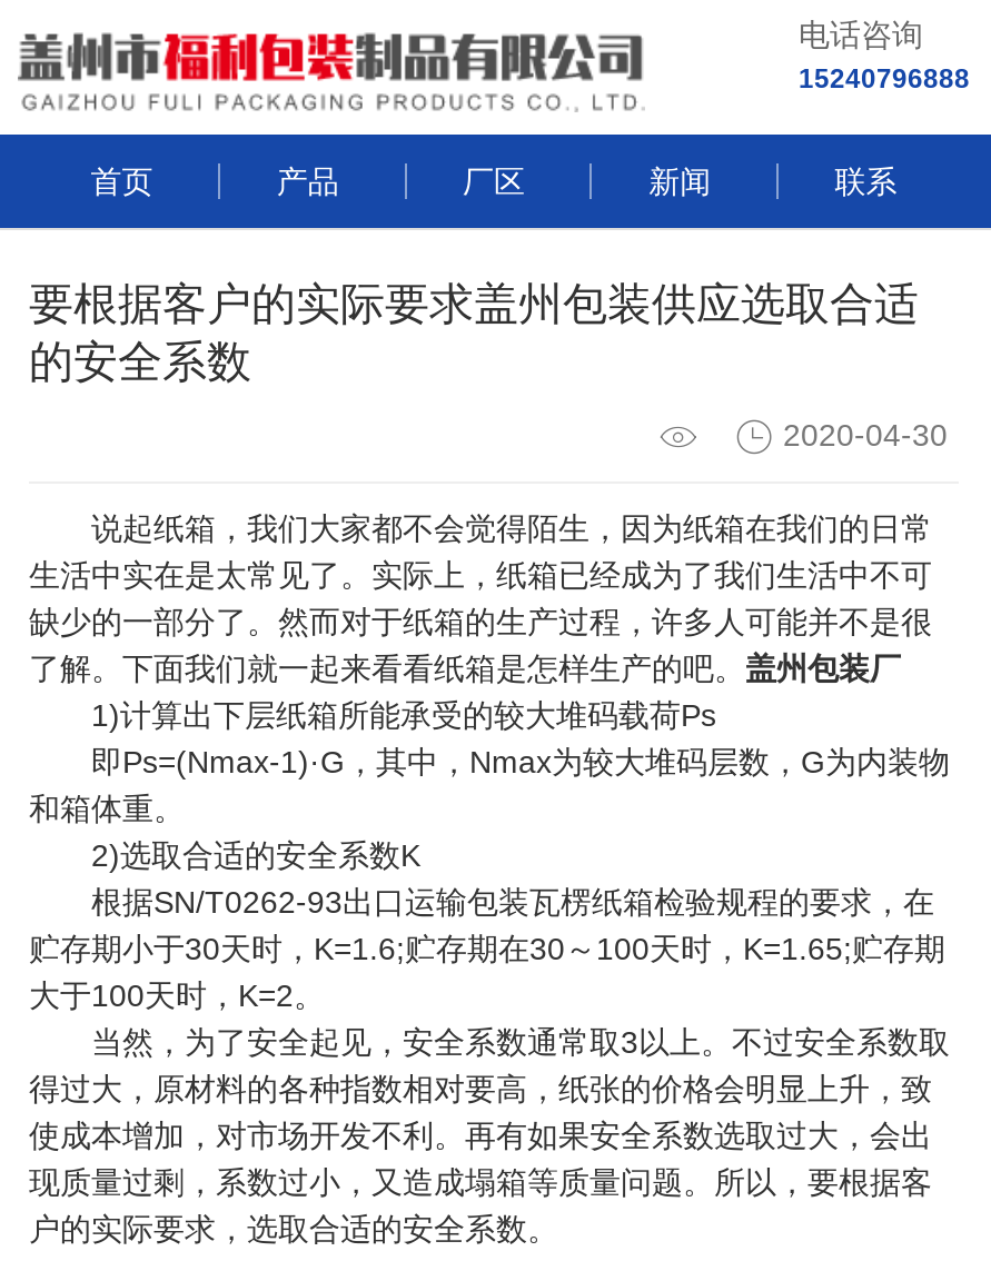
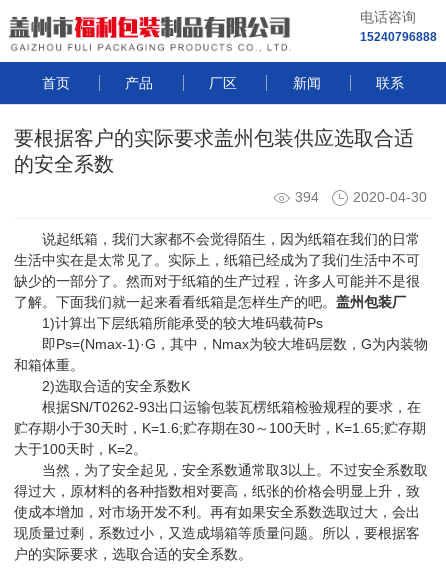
+ 394
